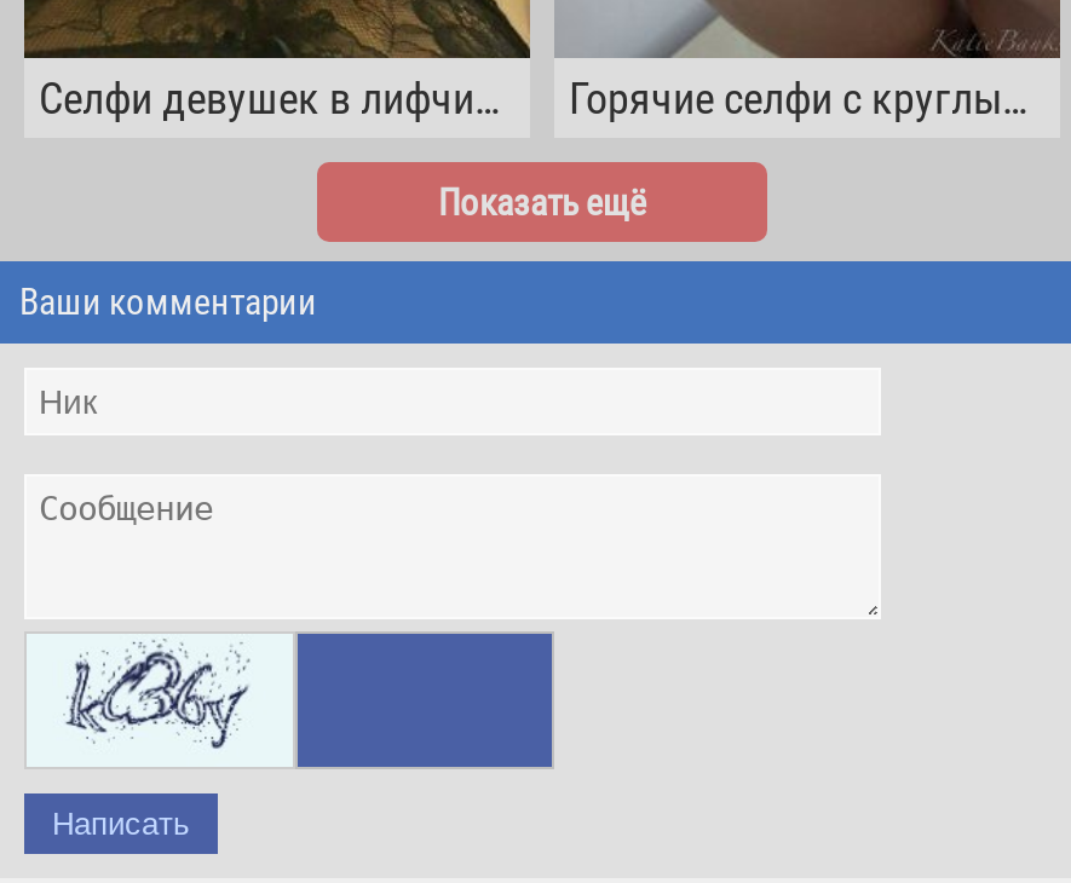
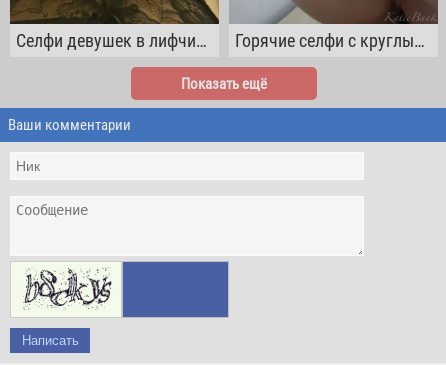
- [image]
+ [image]
